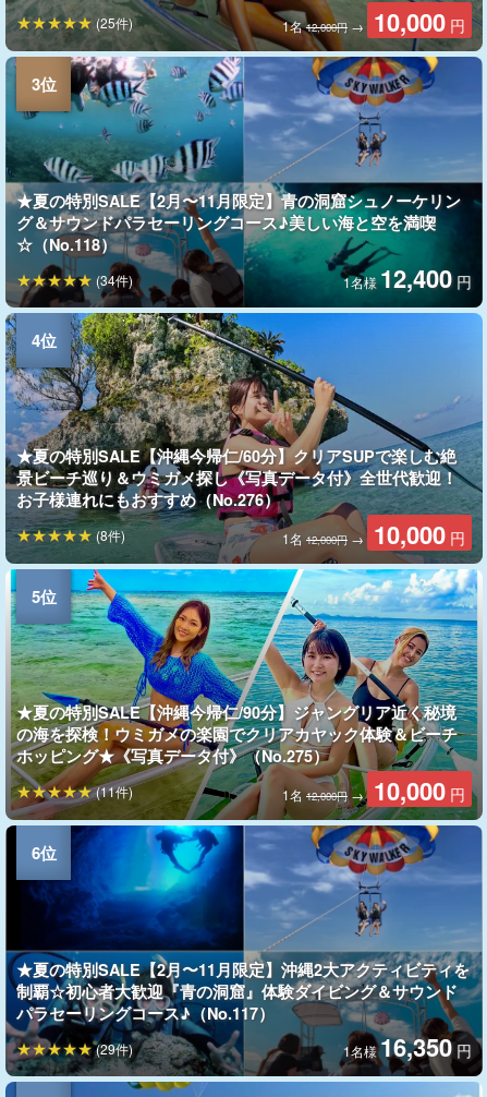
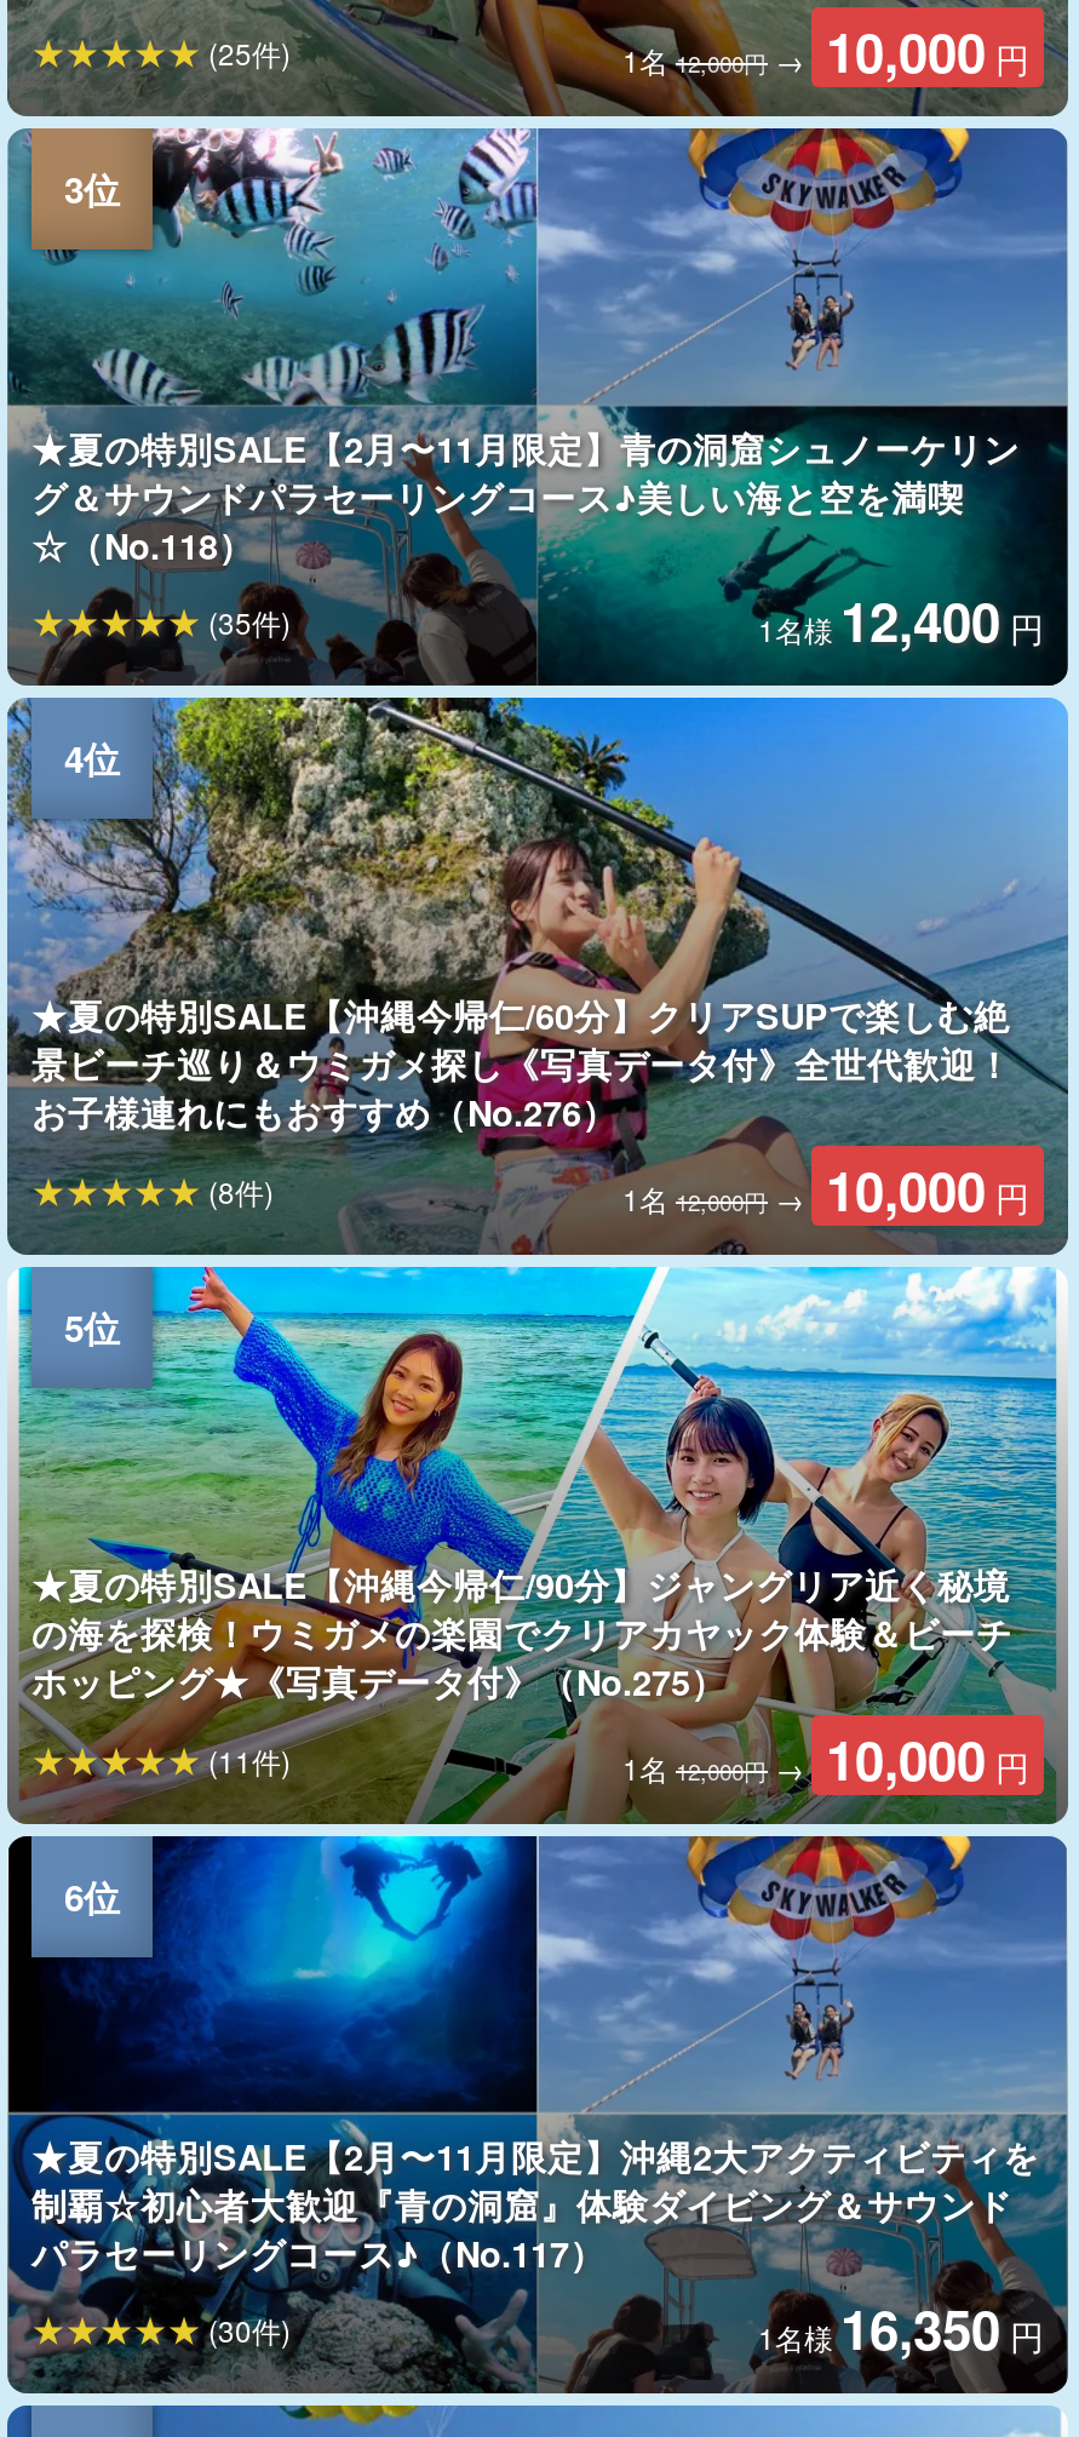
- (34件)
+ (35件)

- (29件)
+ (30件)
